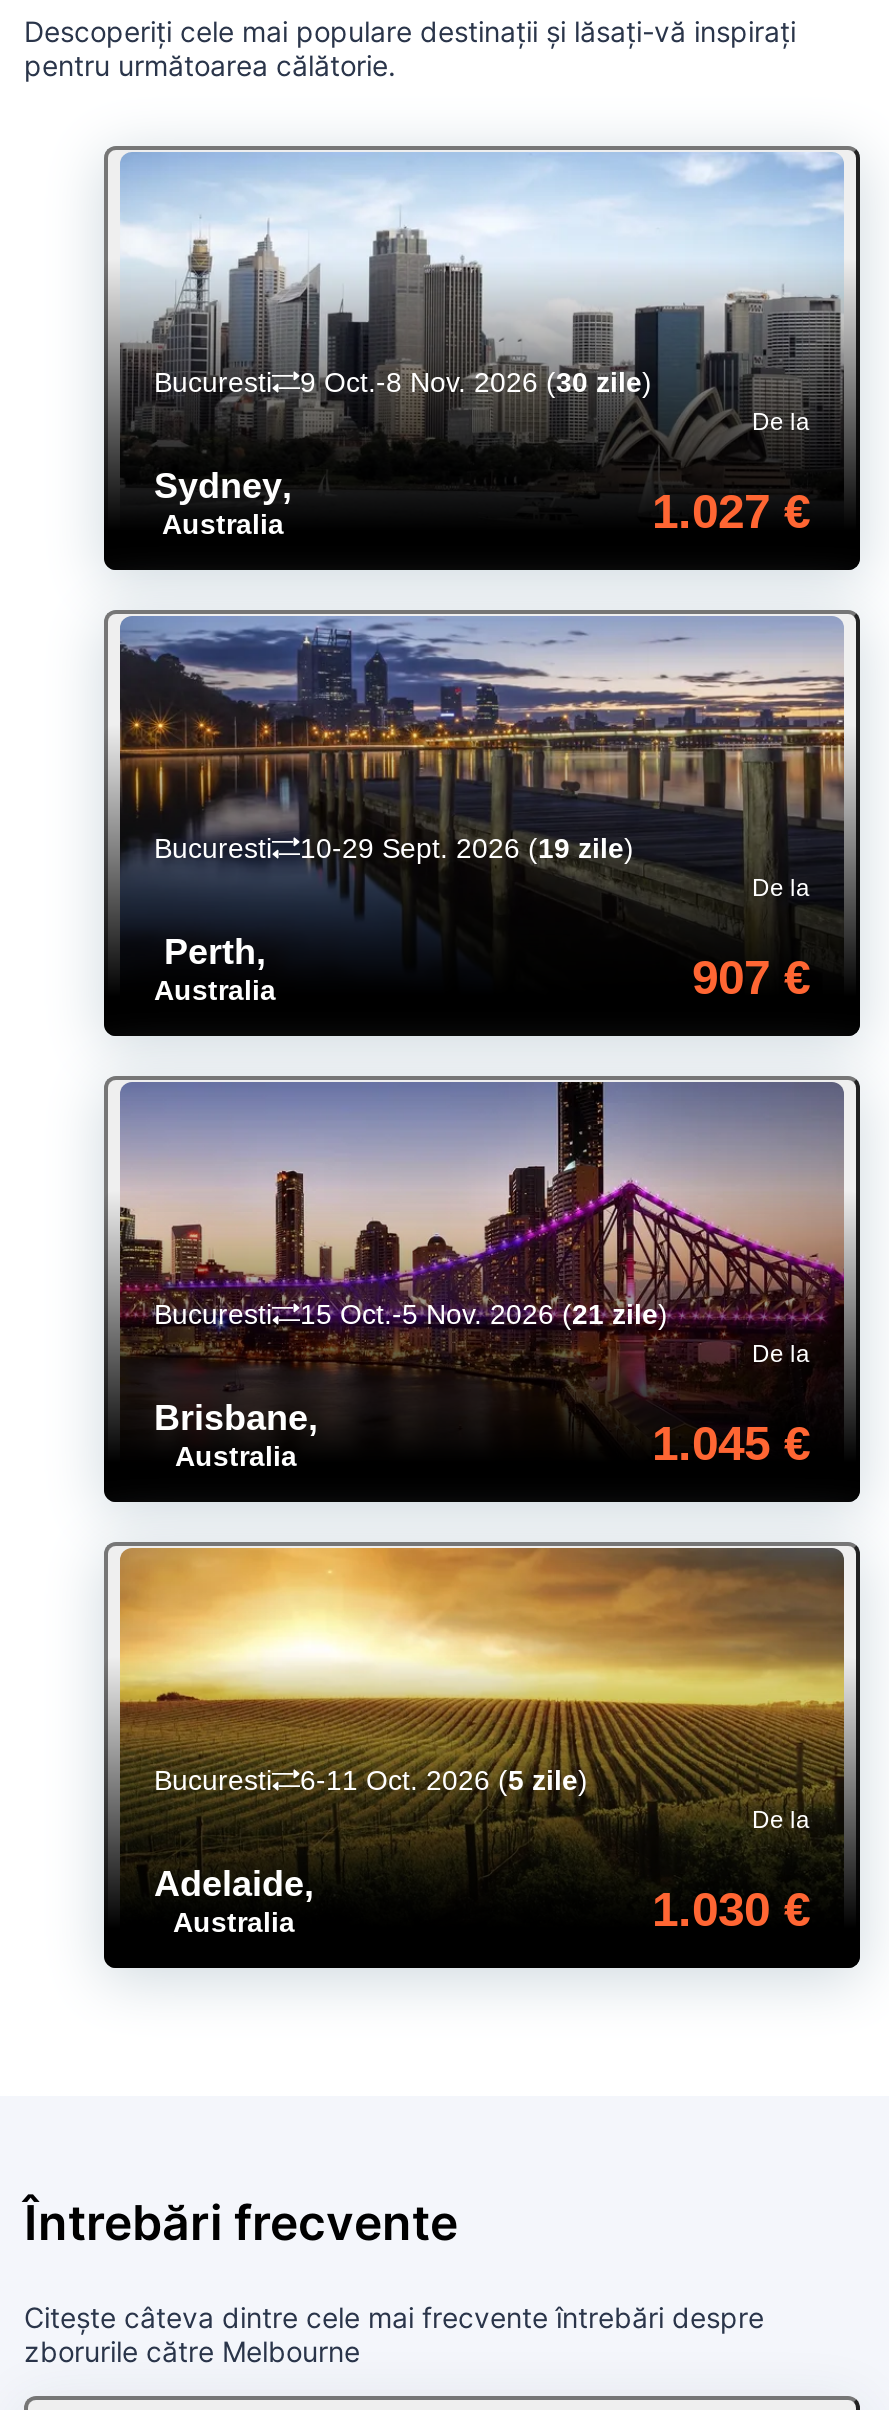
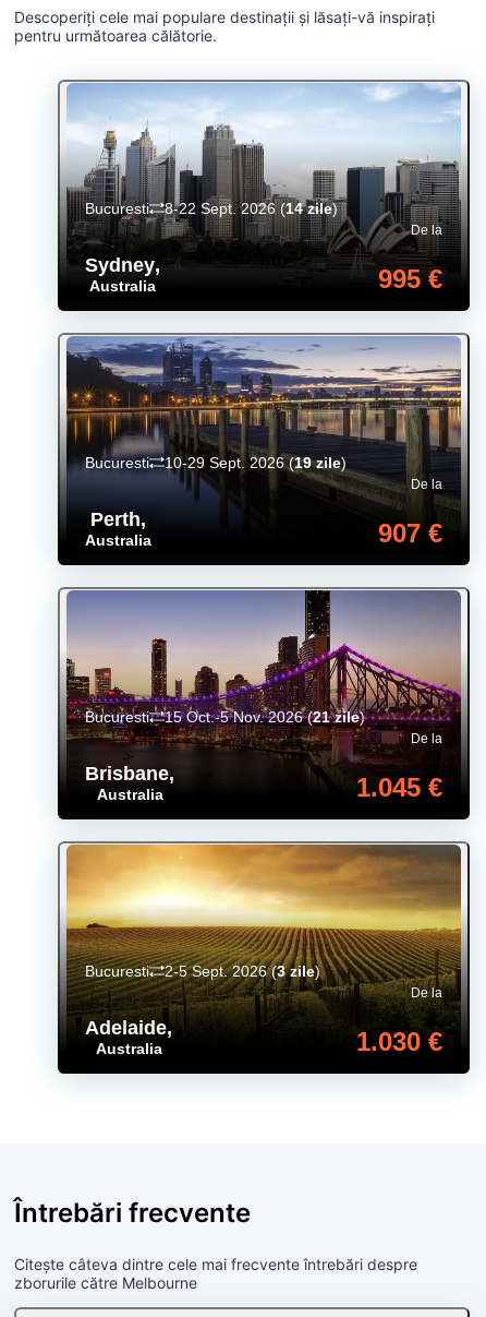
- Bucuresti 9 Oct.-8 Nov. 2026 (30 zile)
+ Bucuresti 8-22 Sept. 2026 (14 zile)

- 1.027 €
+ 995 €

- Bucuresti 6-11 Oct. 2026 (5 zile)
+ Bucuresti 2-5 Sept. 2026 (3 zile)
